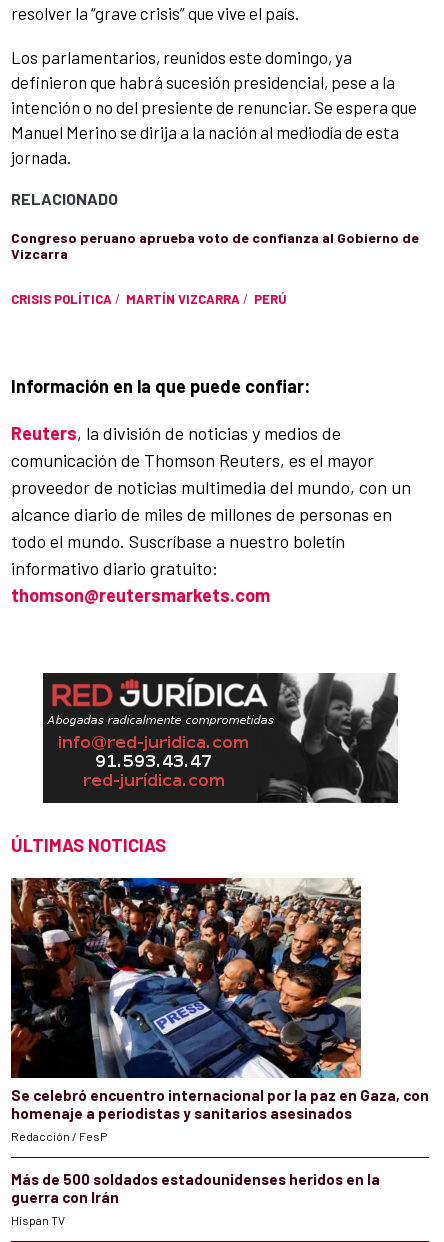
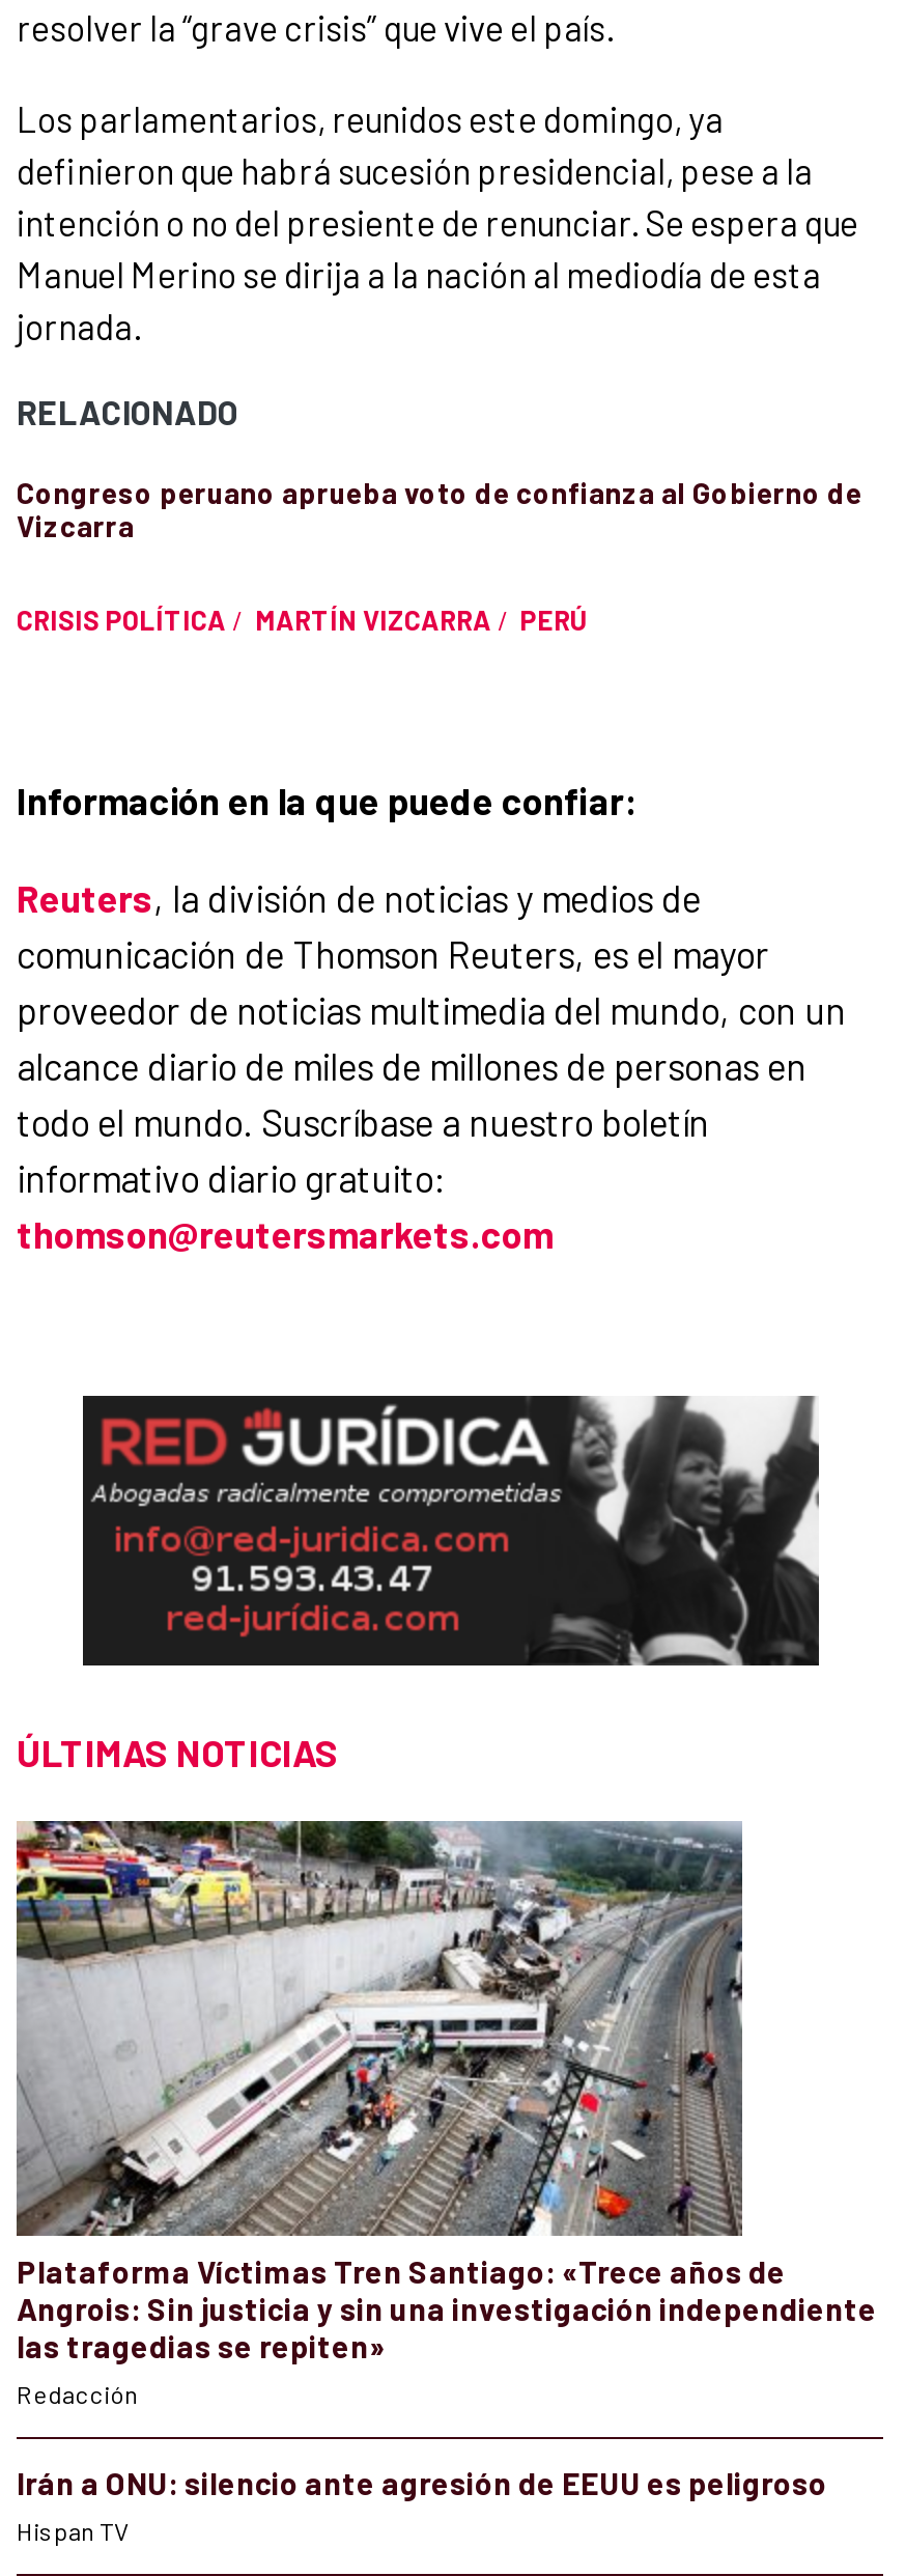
- [image]
- Se celebró encuentro internacional por la paz en Gaza, con
- homenaje a periodistas y sanitarios asesinados
- Redacción / FesP
+ [image]
+ Plataforma Víctimas Tren Santiago: «Trece años de
+ Angrois: Sin justicia y sin una investigación independiente
+ las tragedias se repiten»
+ Redacción

- Más de 500 soldados estadounidenses heridos en la
- guerra con Irán
+ Irán a ONU: silencio ante agresión de EEUU es peligroso
